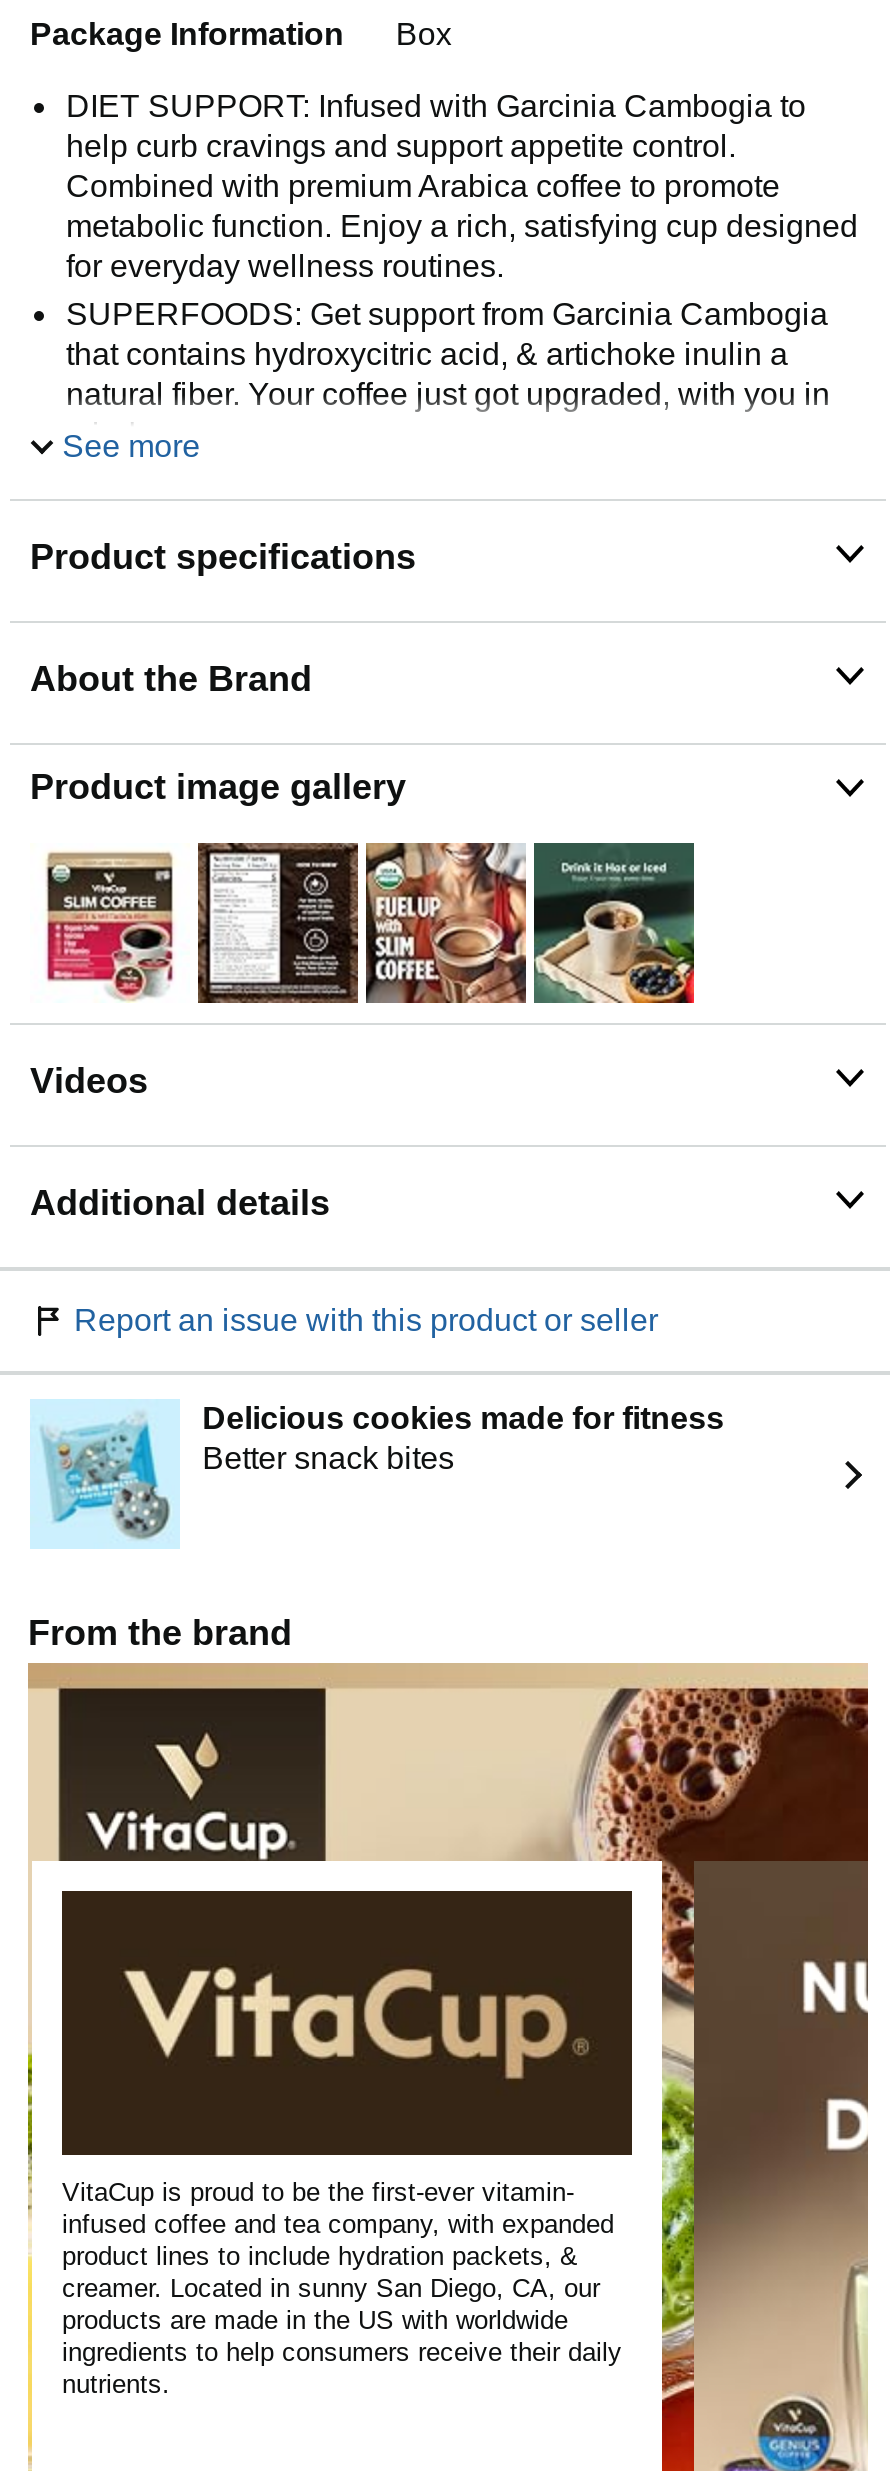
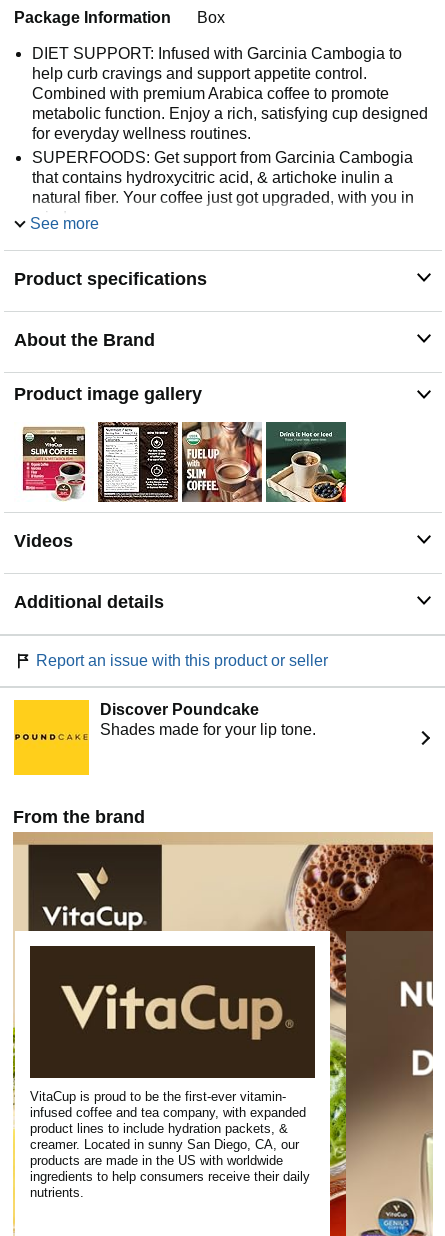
- [image]
- Delicious cookies made for fitness
- Better snack bites
+ [image]
+ Discover Poundcake
+ Shades made for your lip tone.
